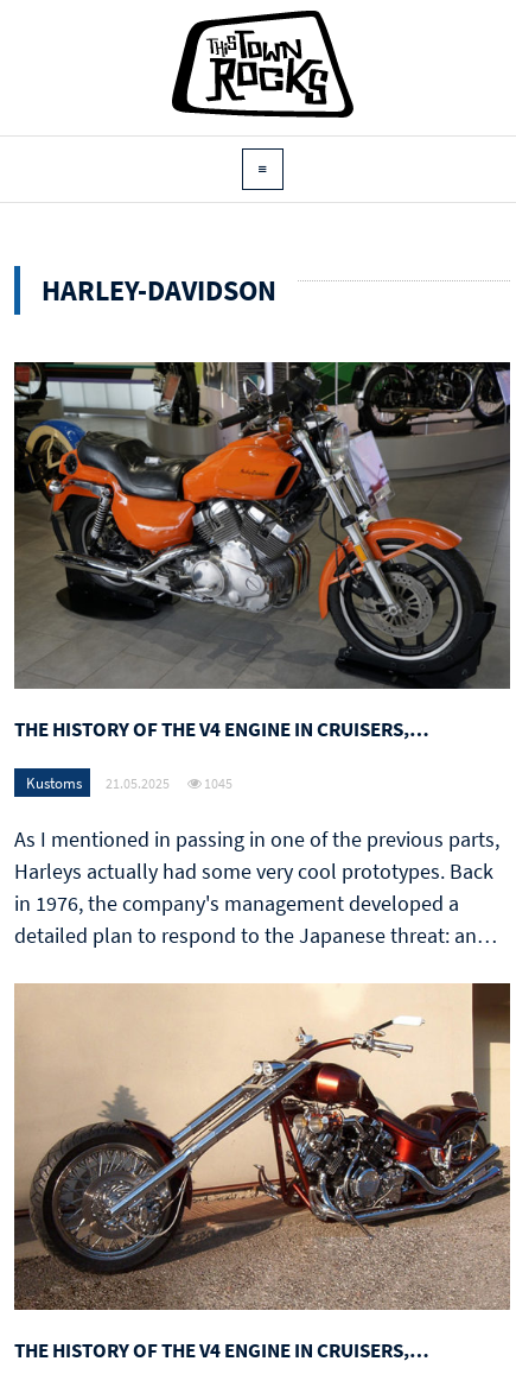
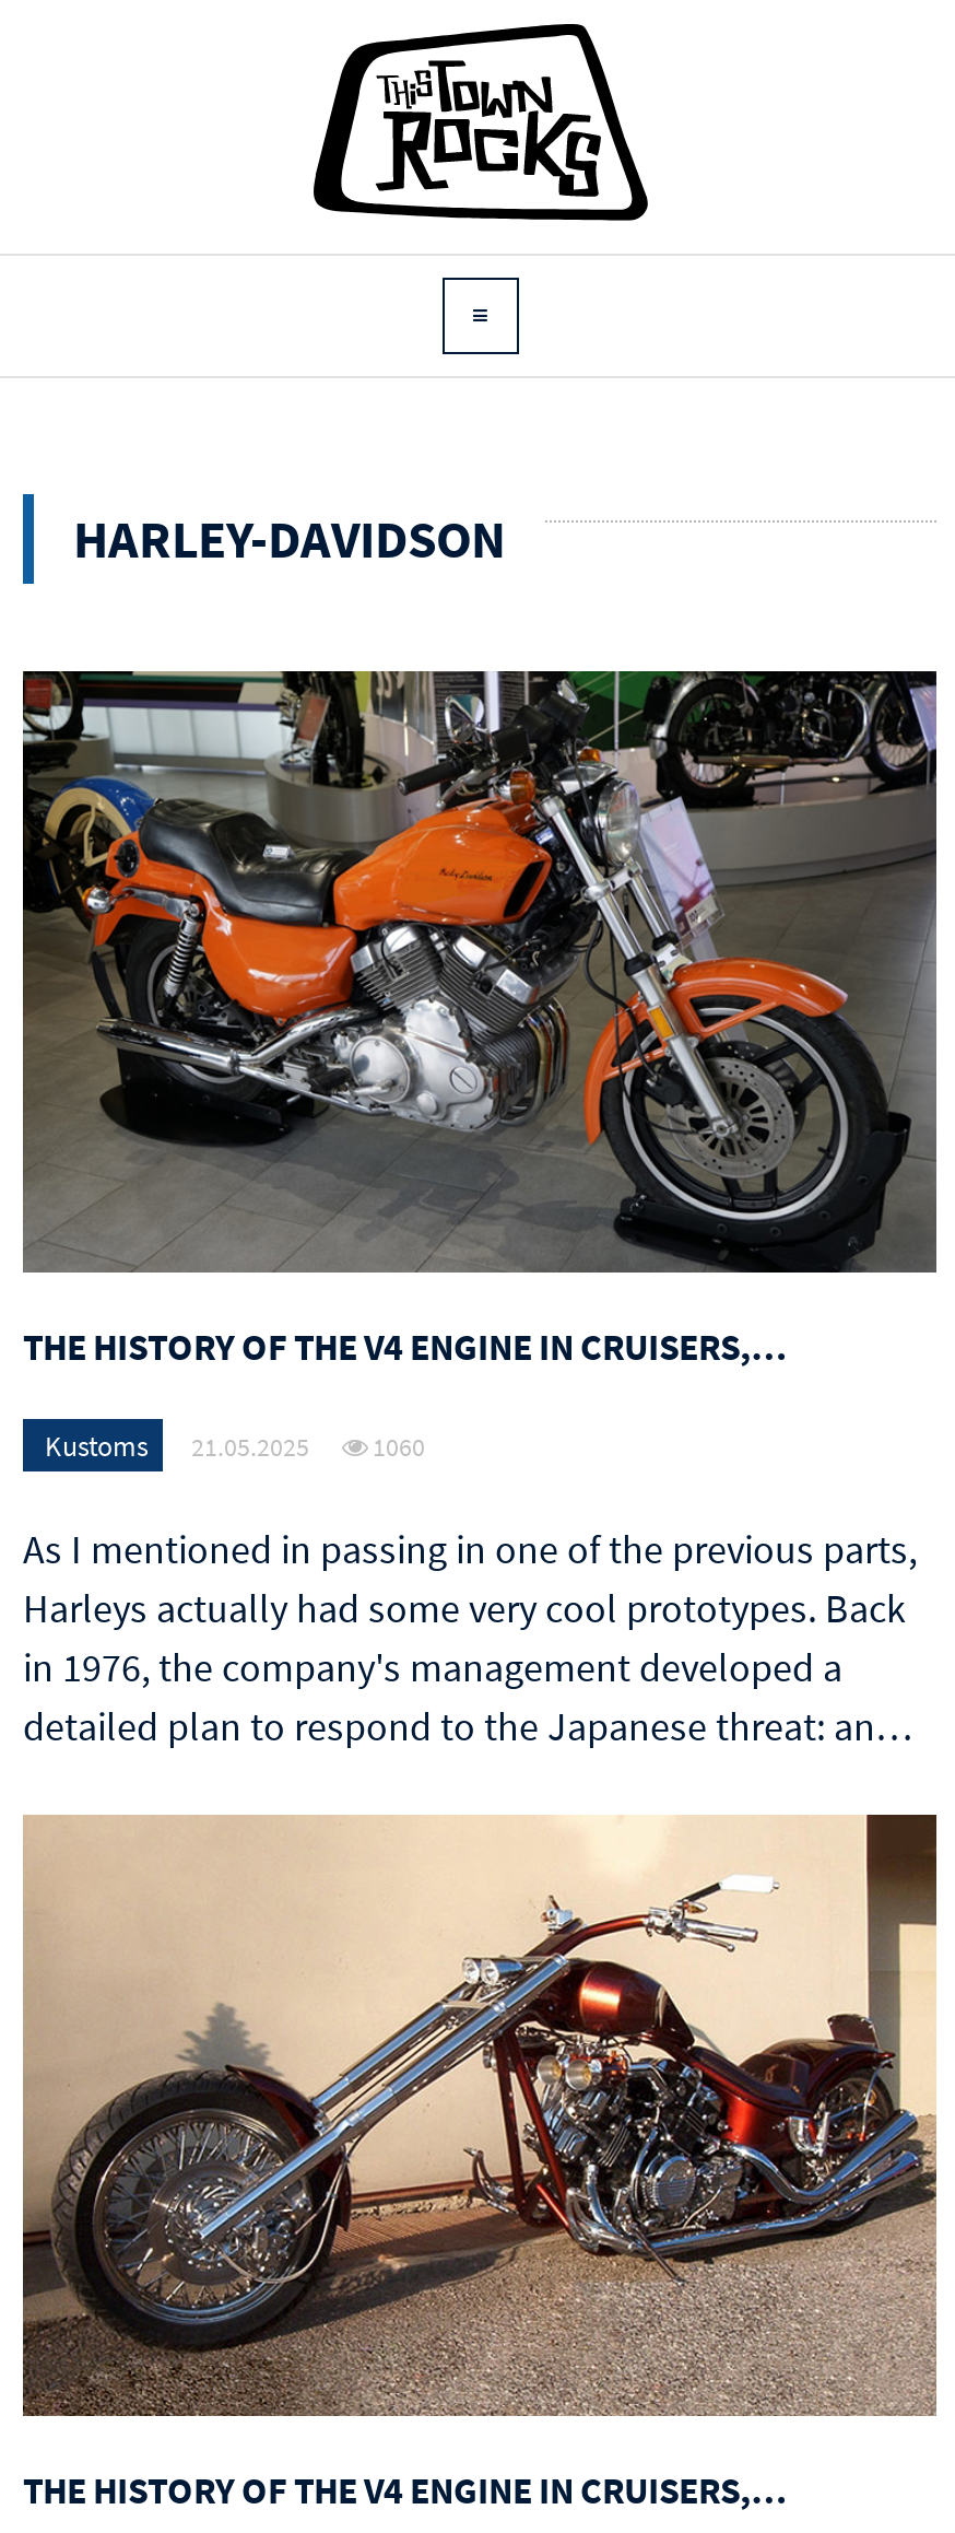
- Kustoms 21.05.2025 1045
+ Kustoms 21.05.2025 1060
